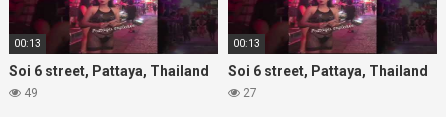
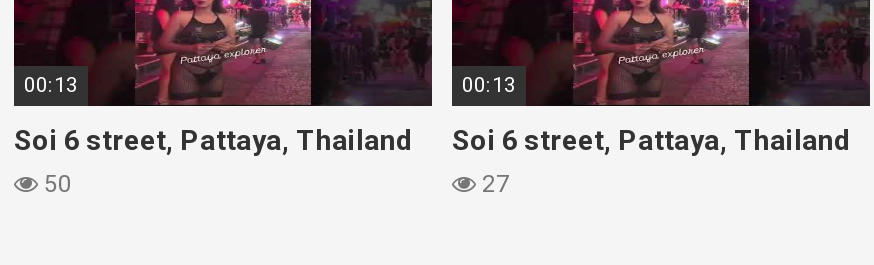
- 49
+ 50
